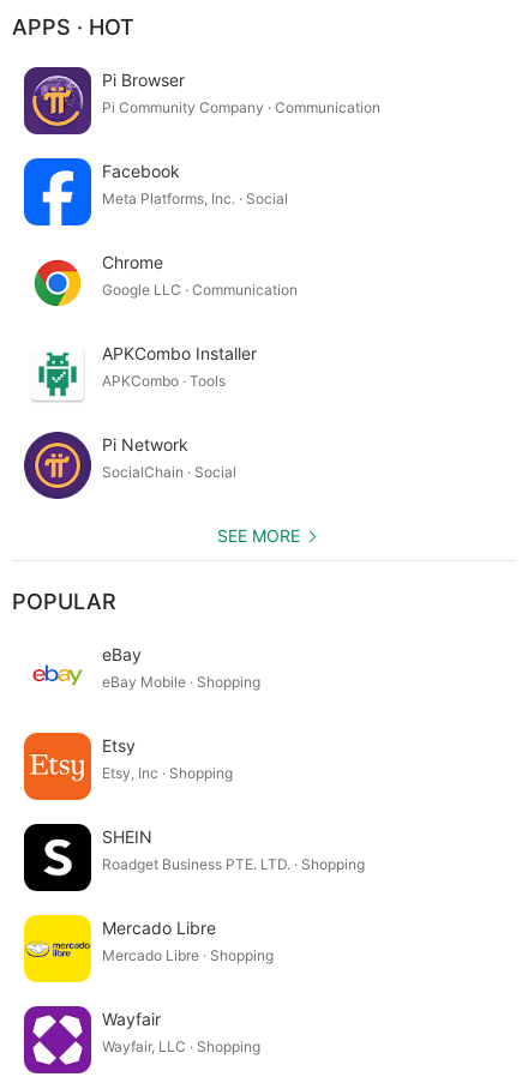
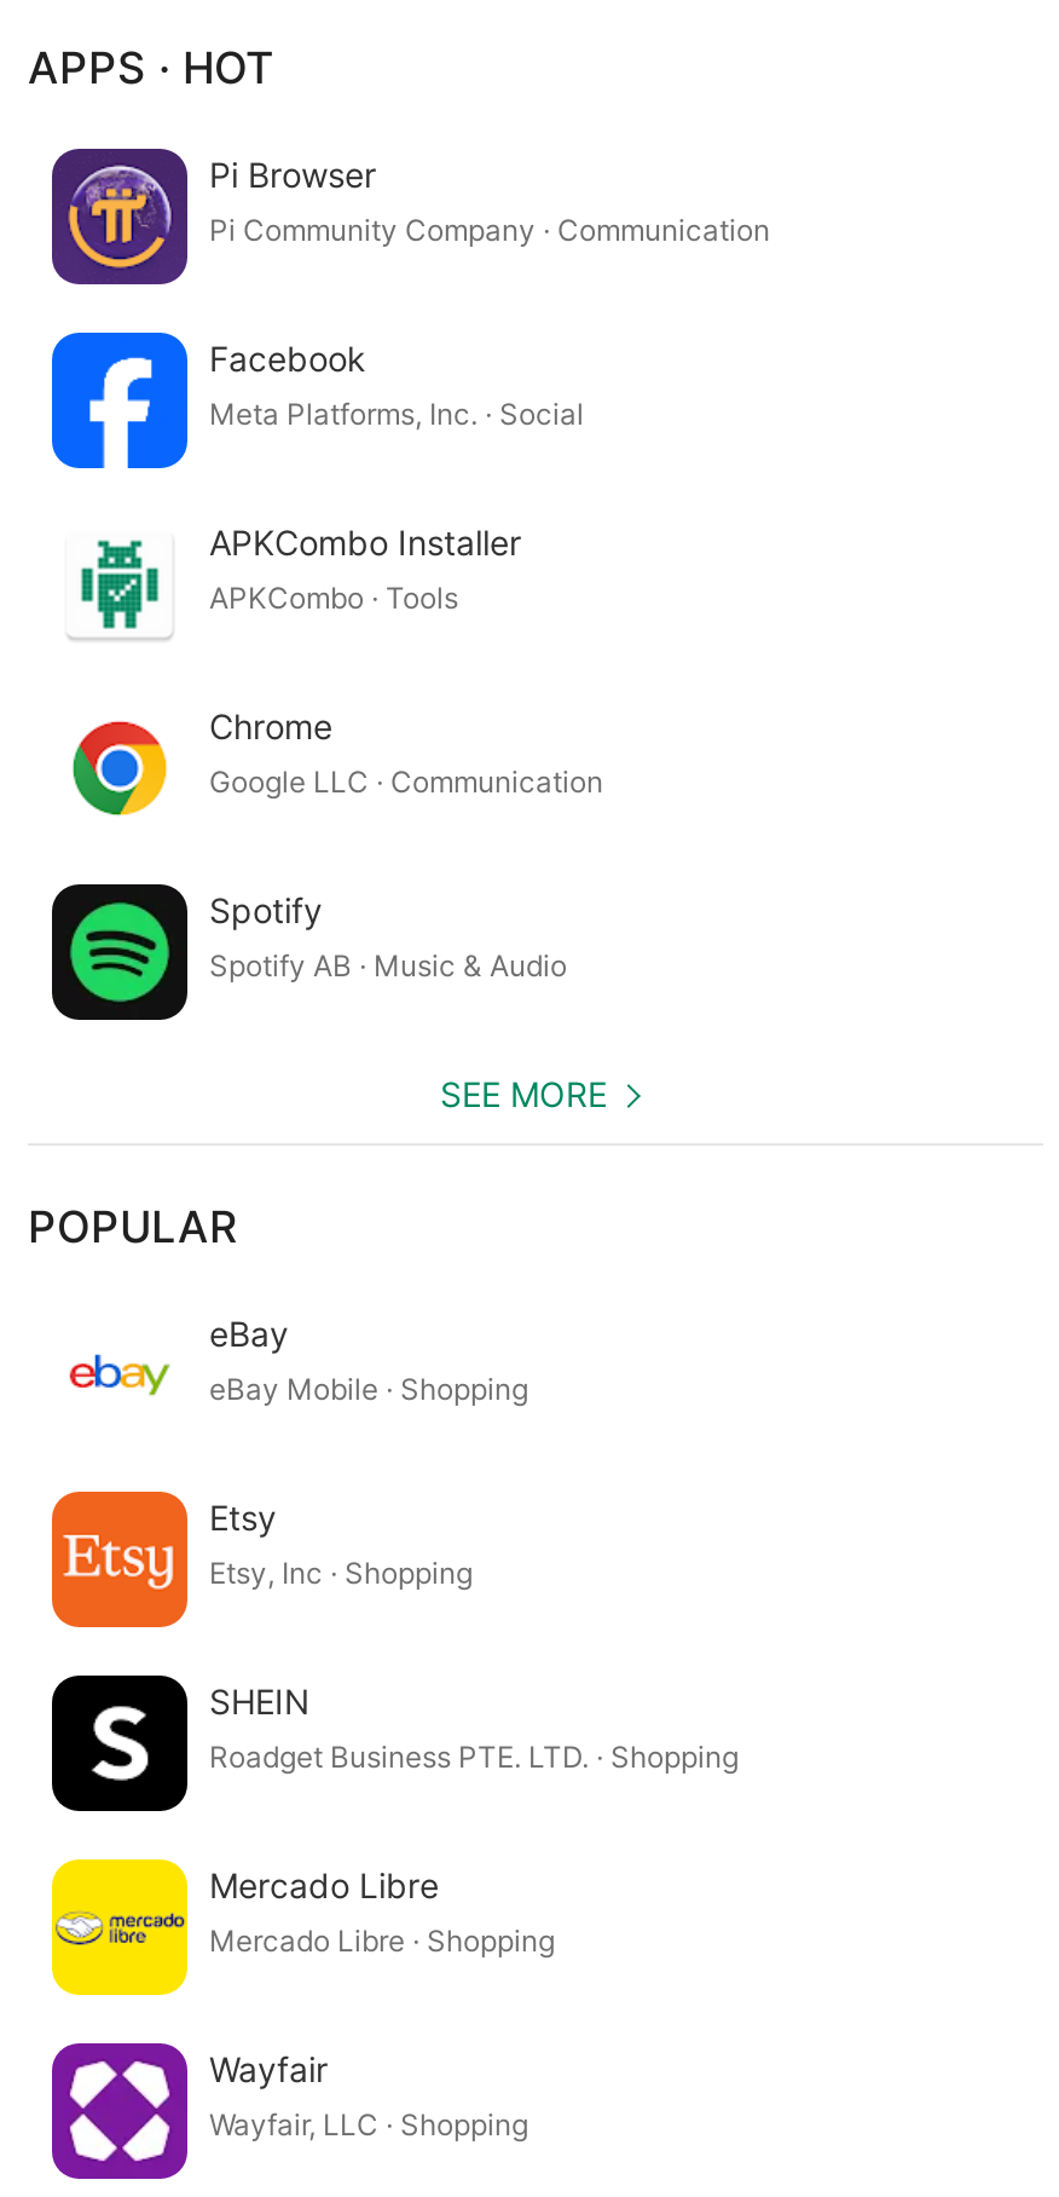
moved down: [image] | Chrome | Google LLC · Communication

moved up: [image] | APKCombo Installer | APKCombo · Tools

- [image]
- Pi Network
- SocialChain · Social
+ [image]
+ Spotify
+ Spotify AB · Music & Audio
